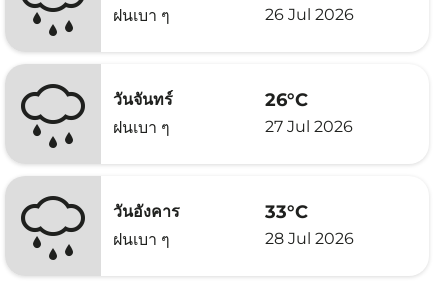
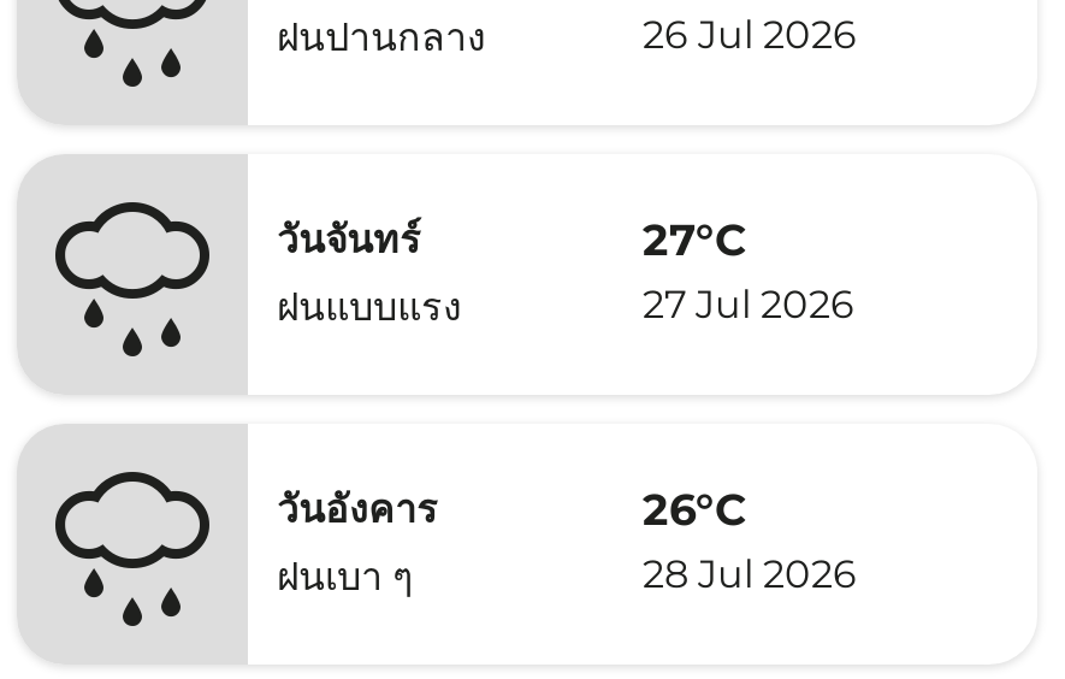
- ฝนเบา ๆ
+ ฝนปานกลาง

- 26°C
+ 27°C

- ฝนเบา ๆ
+ ฝนแบบแรง

- 33°C
+ 26°C
